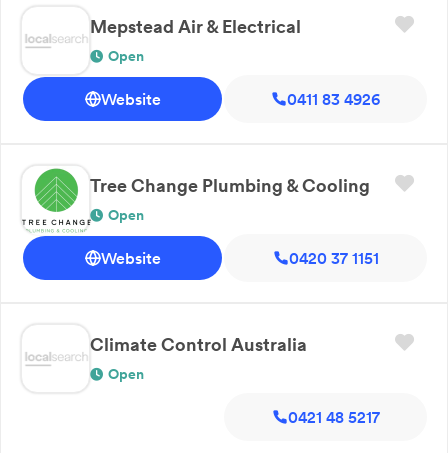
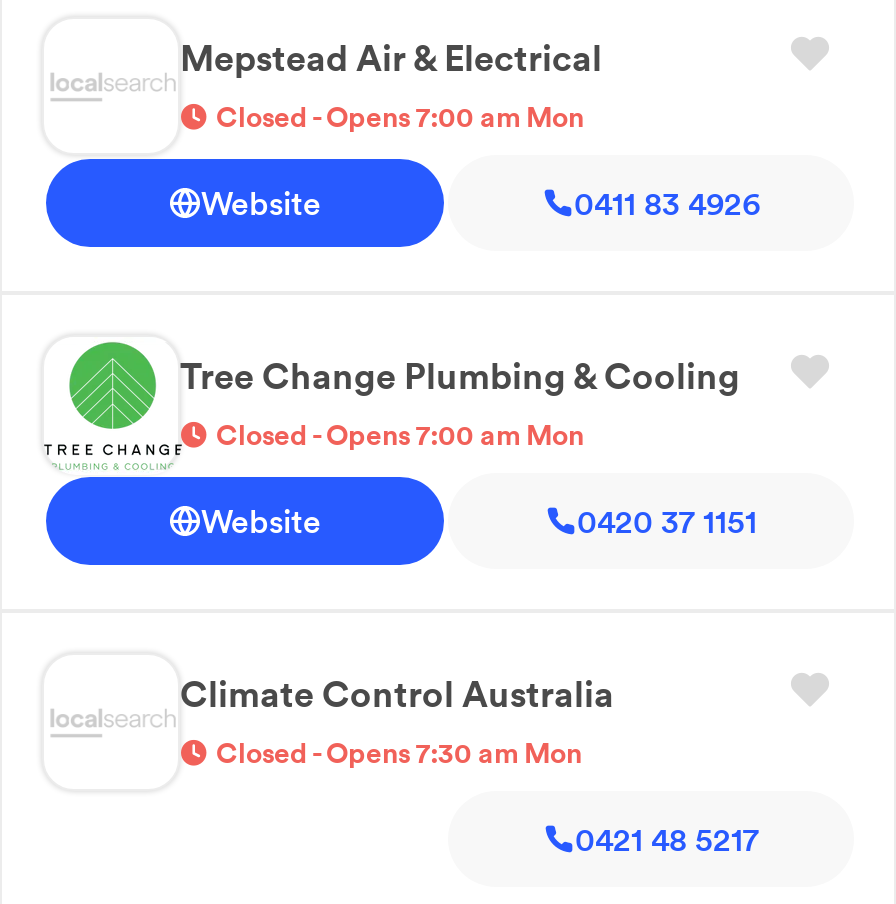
- Open
+ Closed - Opens 7:00 am Mon

- Open
+ Closed - Opens 7:00 am Mon

- Open
+ Closed - Opens 7:30 am Mon
